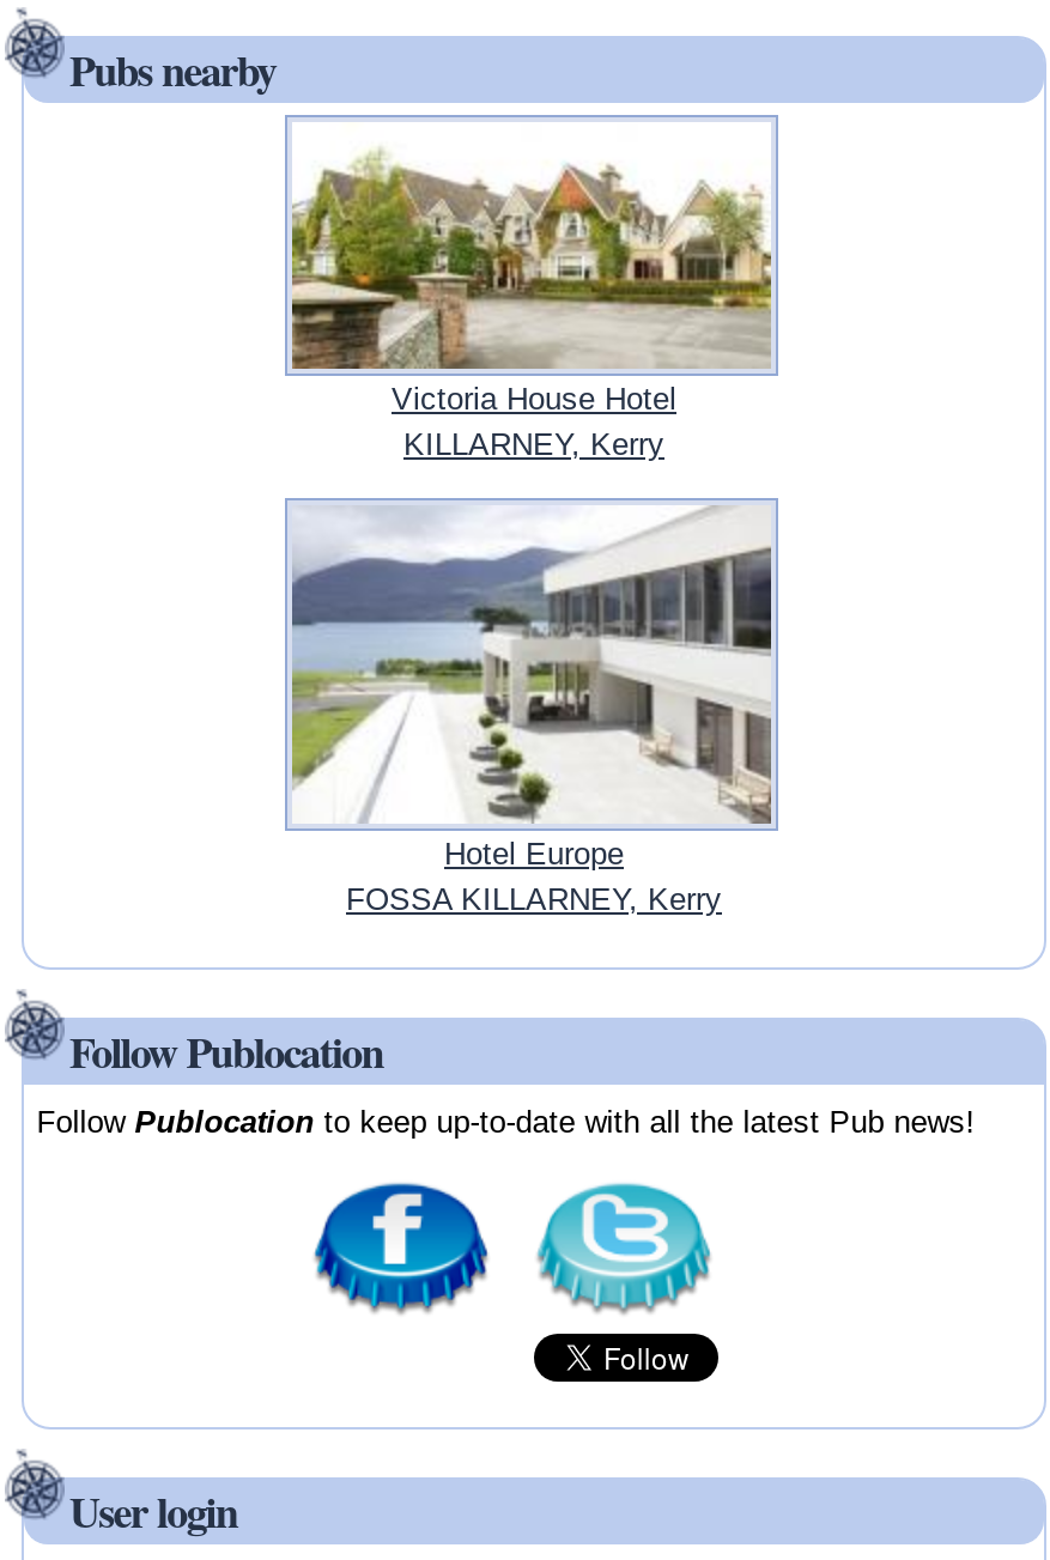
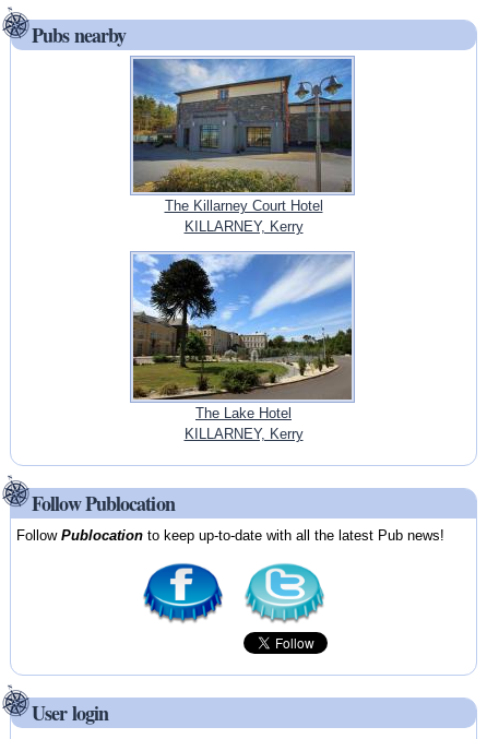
- [image]
- Victoria House Hotel
+ [image]
+ The Killarney Court Hotel

- [image]
- Hotel Europe
- FOSSA KILLARNEY, Kerry
+ [image]
+ The Lake Hotel
+ KILLARNEY, Kerry
